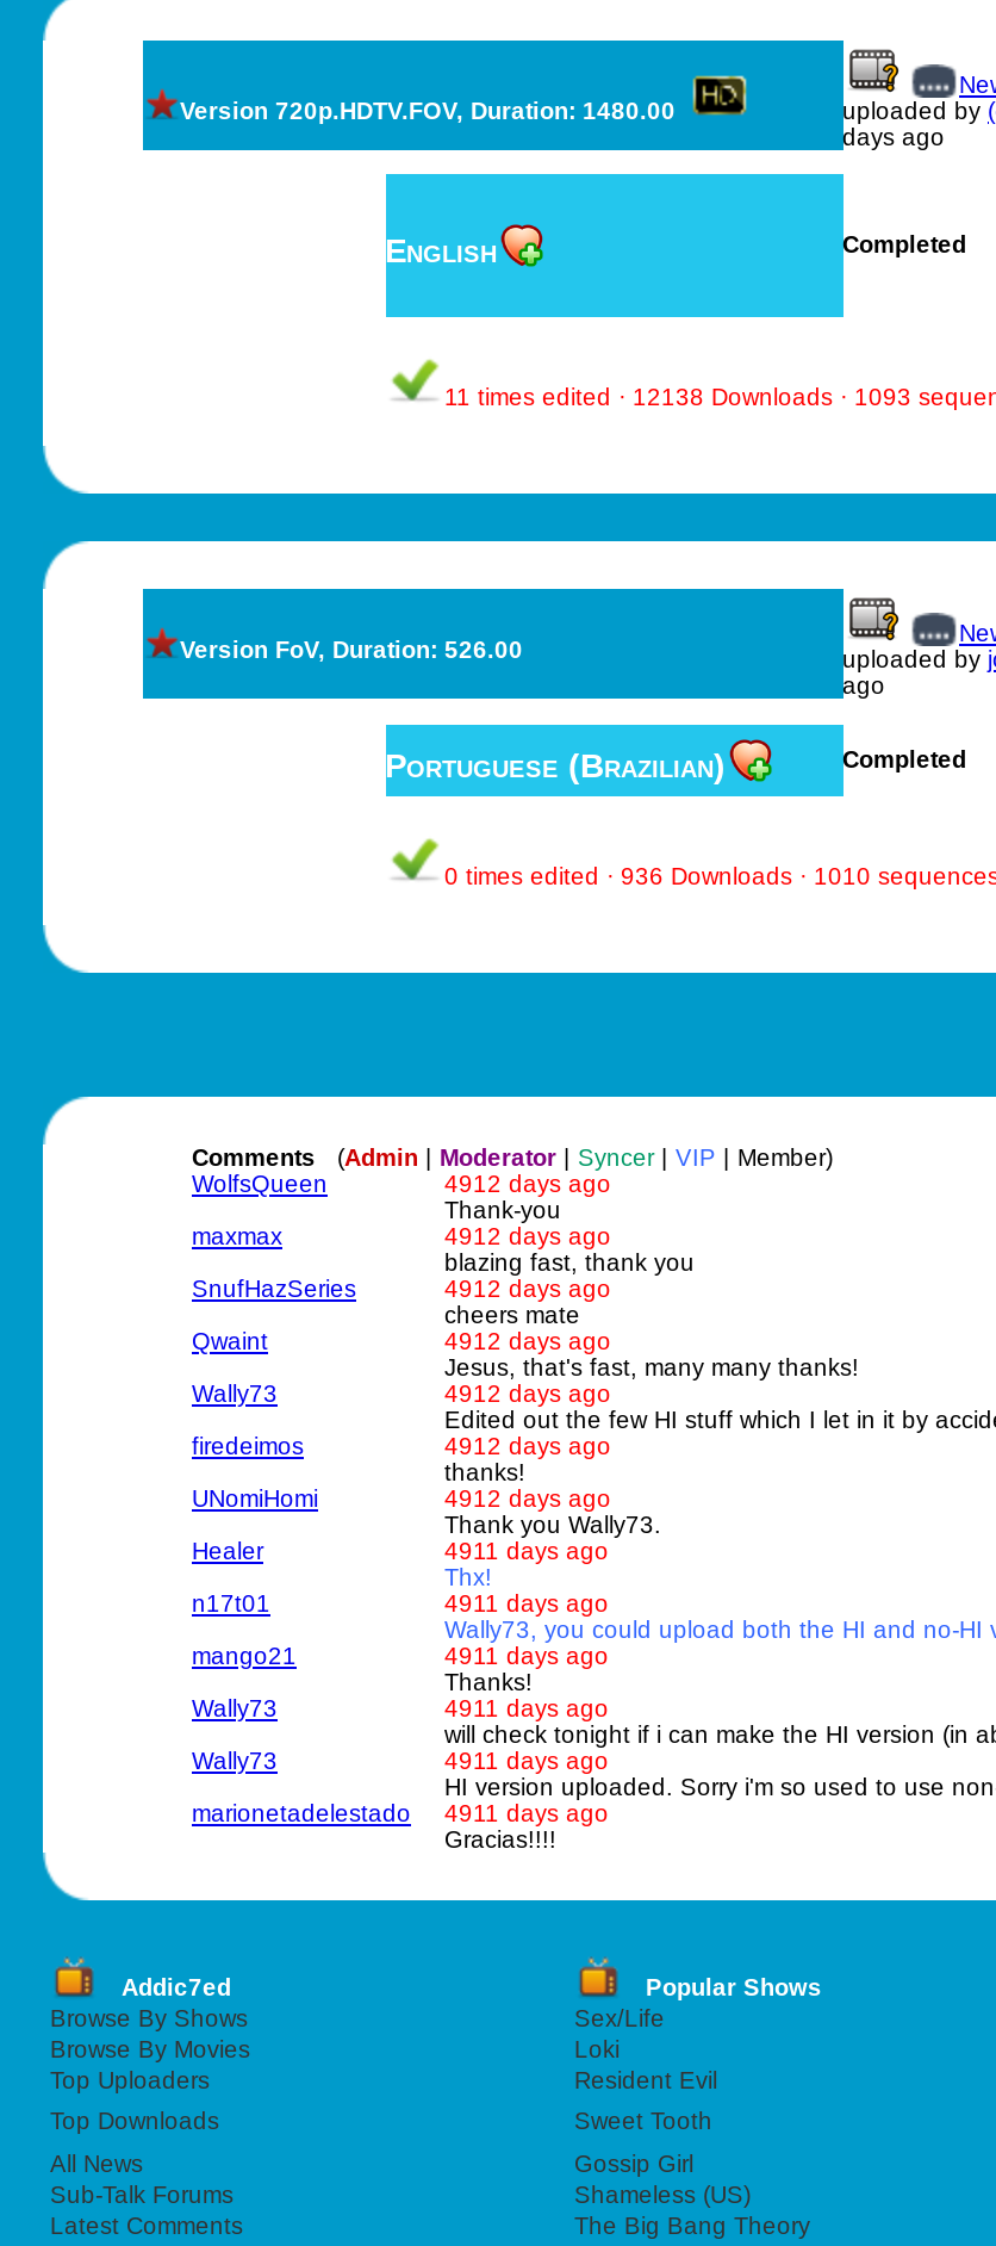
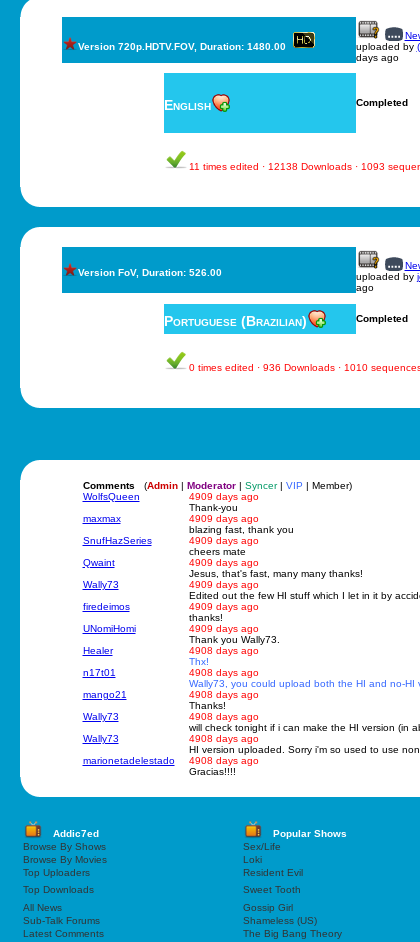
- 4912 days ago
+ 4909 days ago

- 4912 days ago
+ 4909 days ago

- 4912 days ago
+ 4909 days ago

- 4912 days ago
+ 4909 days ago

- 4912 days ago
+ 4909 days ago

- 4912 days ago
+ 4909 days ago

- 4912 days ago
+ 4909 days ago

- 4911 days ago
+ 4908 days ago

- 4911 days ago
+ 4908 days ago

- 4911 days ago
+ 4908 days ago

- 4911 days ago
+ 4908 days ago

- 4911 days ago
+ 4908 days ago

- marionetadelestado 4911 days ago
+ marionetadelestado 4908 days ago
